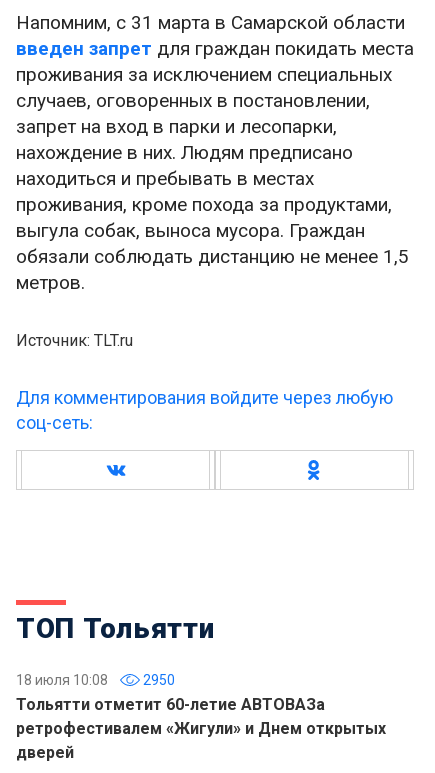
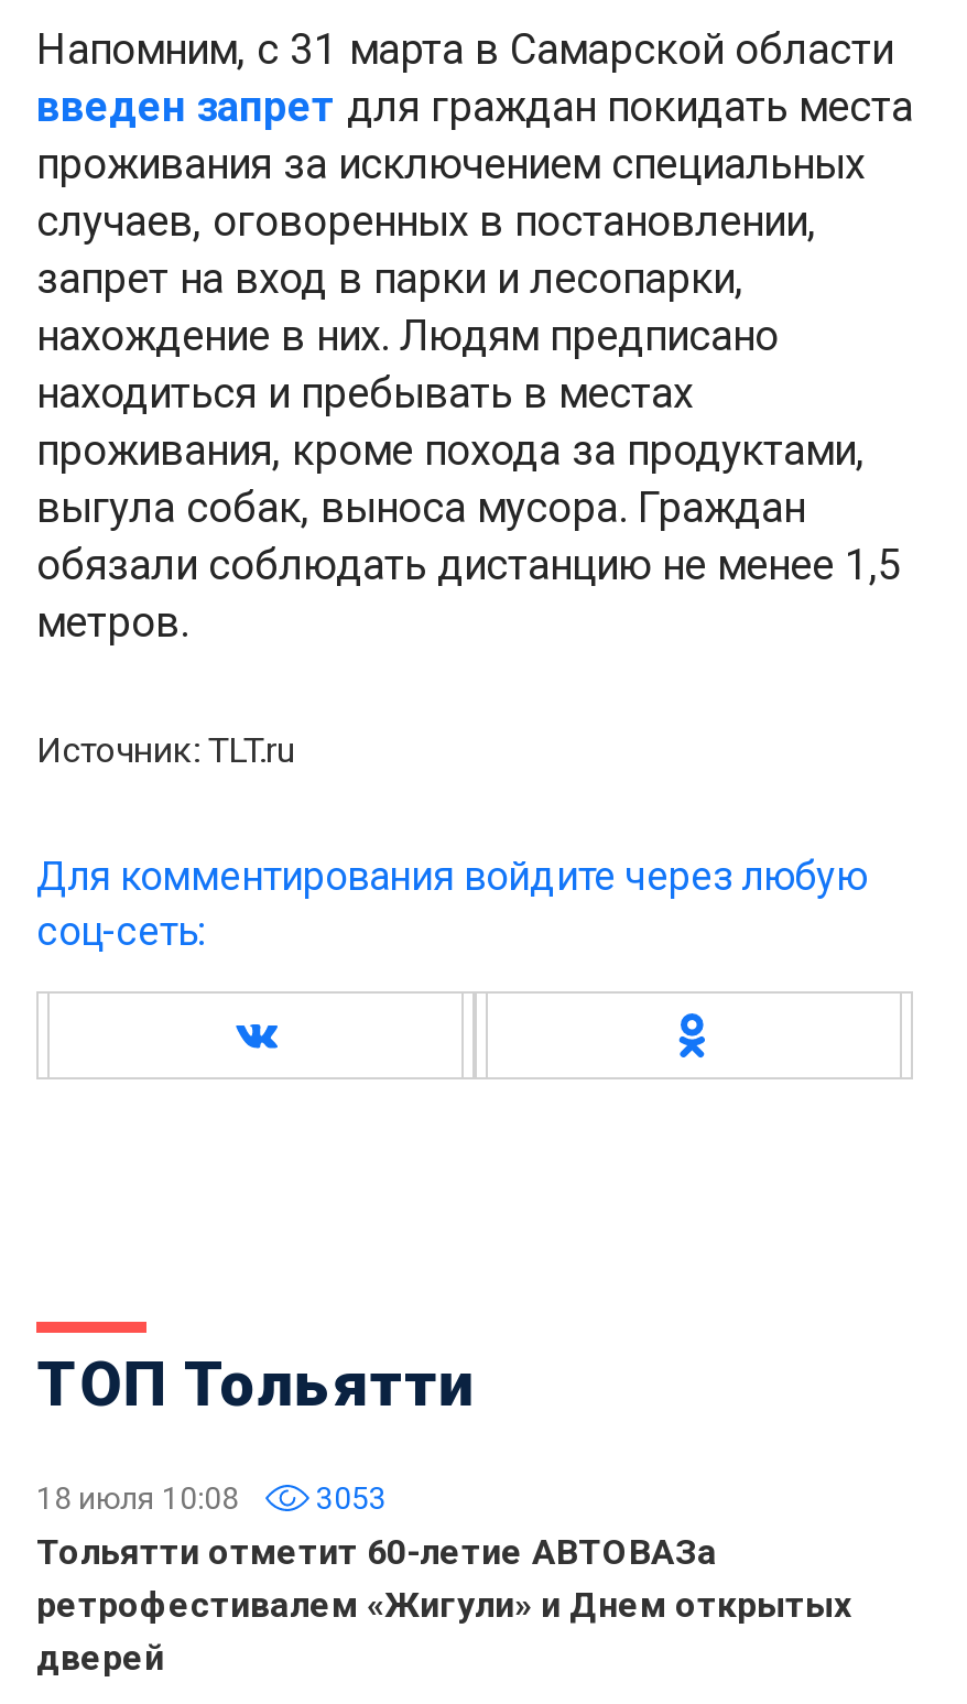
- 18 июля 10:08 2950
+ 18 июля 10:08 3053
